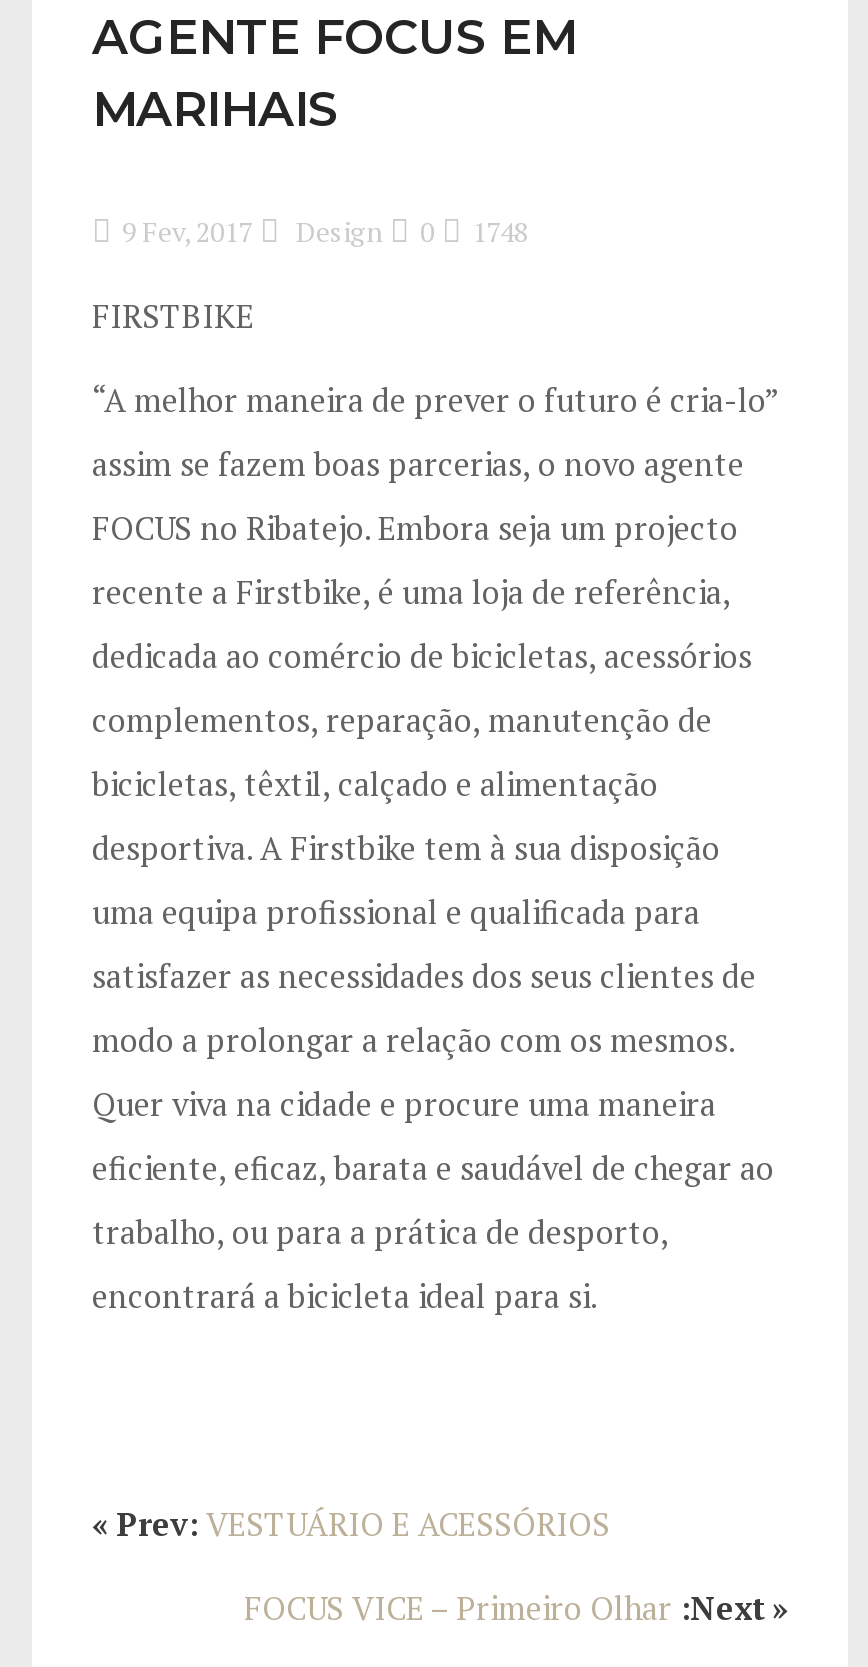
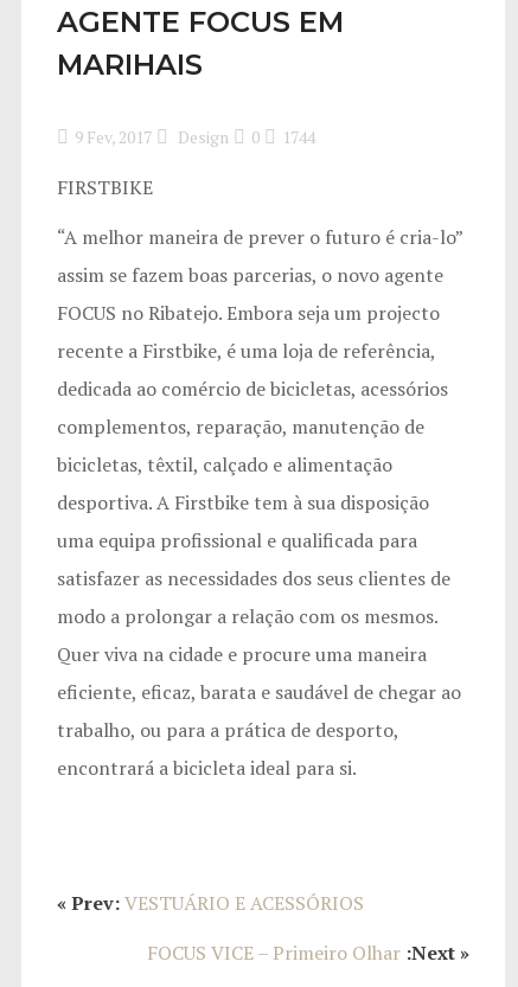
- 9 Fev, 2017 Design 0 1748
+ 9 Fev, 2017 Design 0 1744
